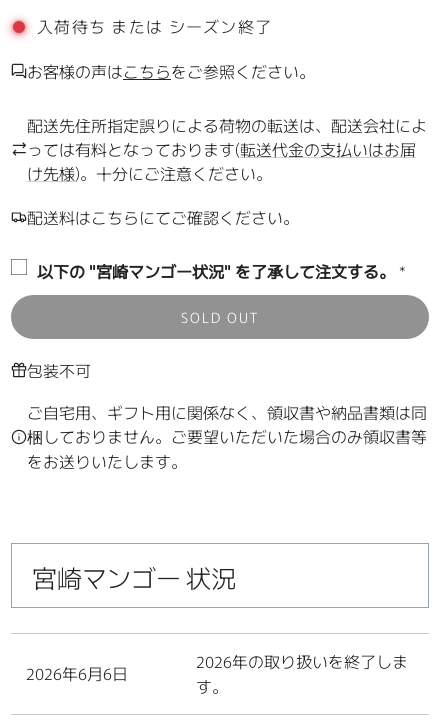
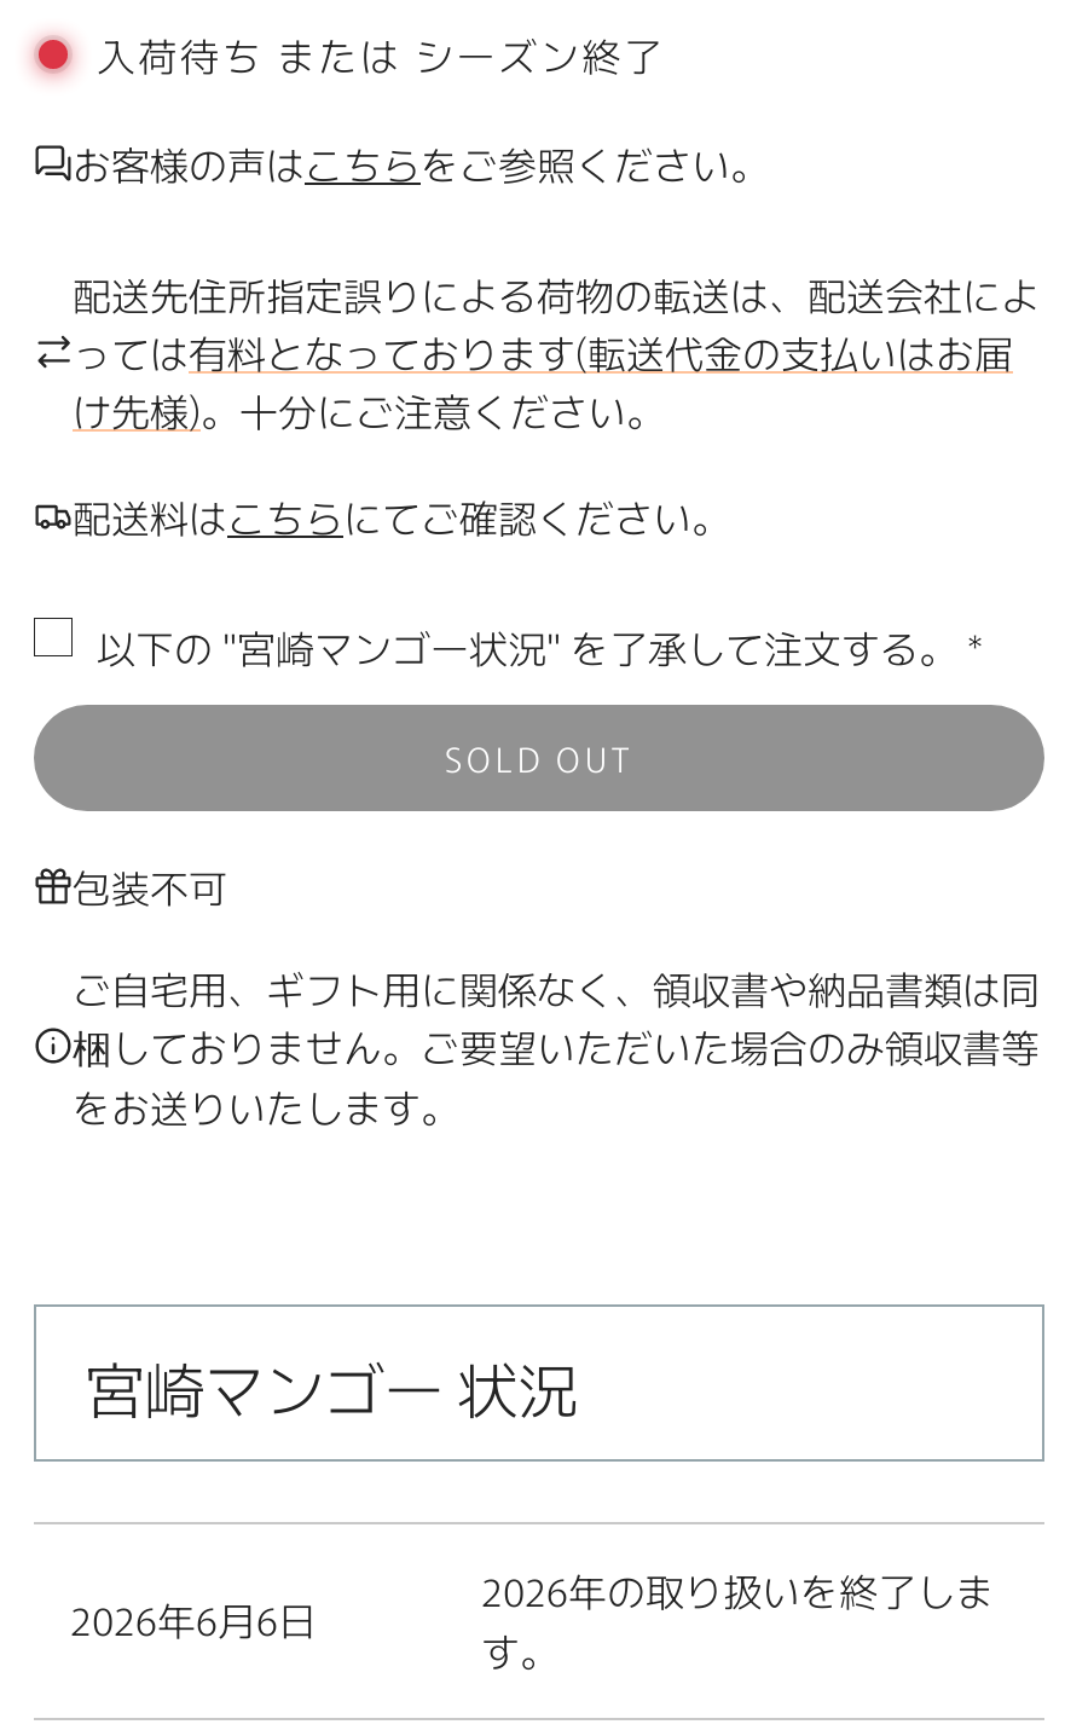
- 以下の "宮崎マンゴー状況" を了承して注文する。*
+ 以下の "宮崎マンゴー状況" を了承して注文する。 *
